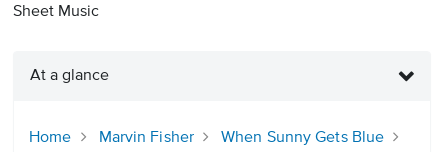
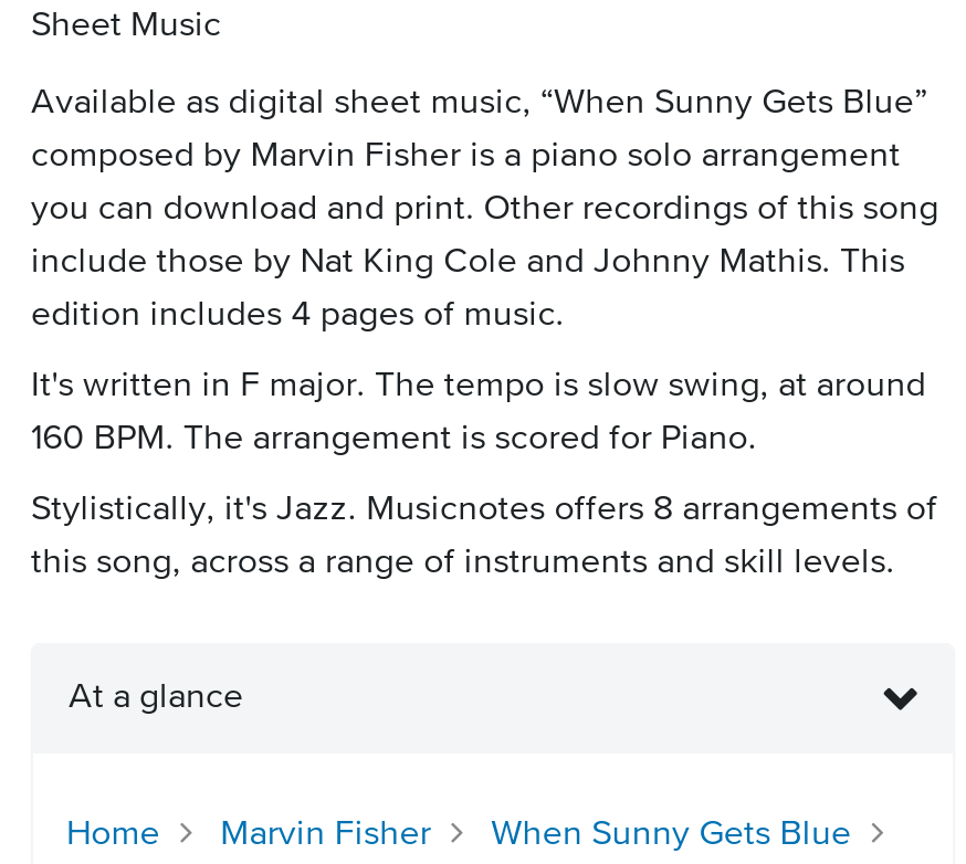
+ Available as digital sheet music, “When Sunny Gets Blue”
+ composed by Marvin Fisher is a piano solo arrangement
+ you can download and print. Other recordings of this song
+ include those by Nat King Cole and Johnny Mathis. This
+ edition includes 4 pages of music.
+ It's written in F major. The tempo is slow swing, at around
+ 160 BPM. The arrangement is scored for Piano.
+ Stylistically, it's Jazz. Musicnotes offers 8 arrangements of
+ this song, across a range of instruments and skill levels.
